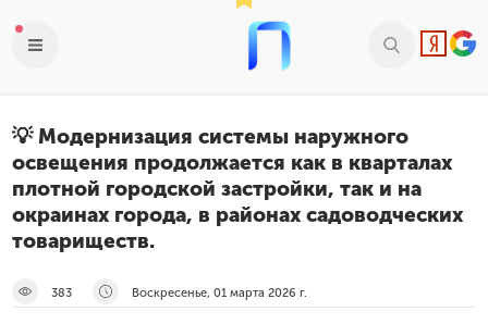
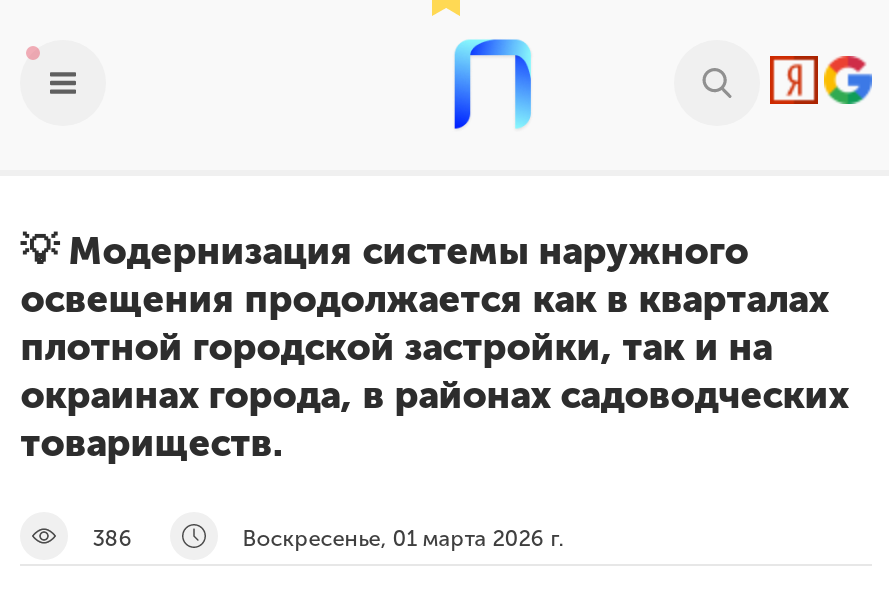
- 383
+ 386
